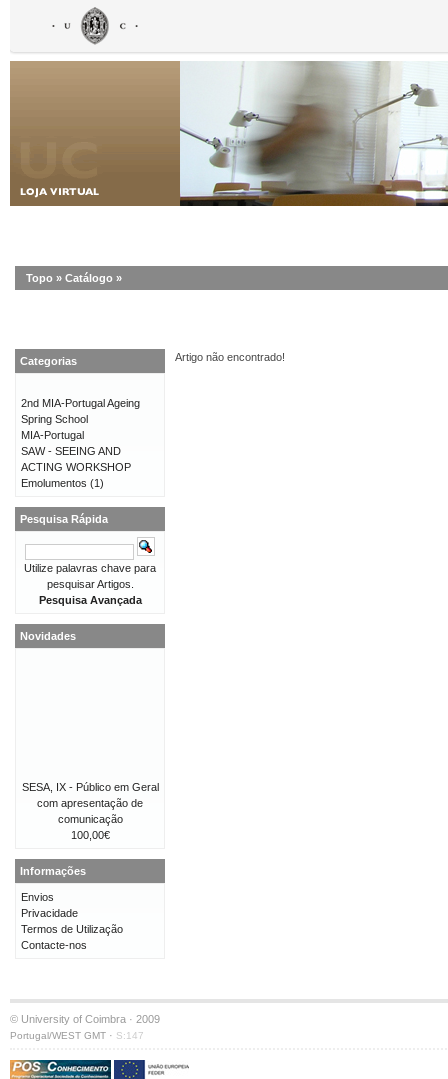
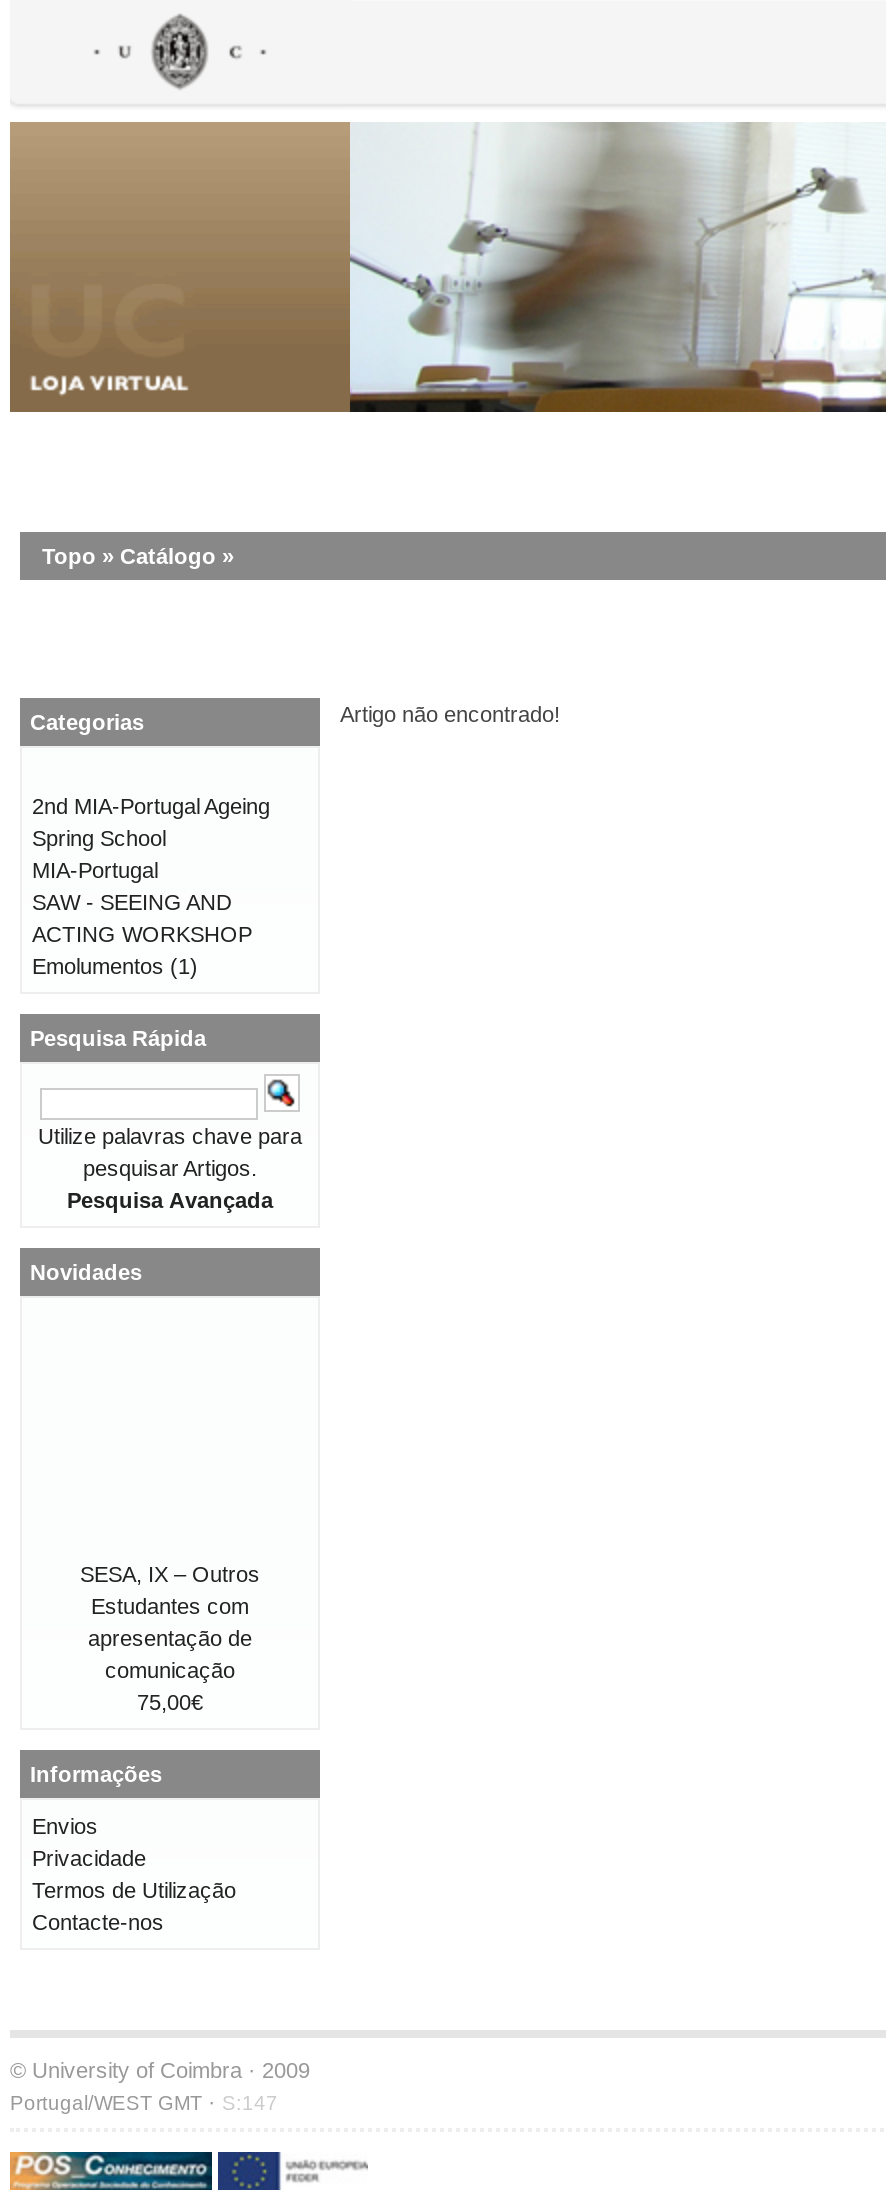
- SESA, IX - Público em Geral
- com apresentação de
+ SESA, IX – Outros
+ Estudantes com
+ apresentação de

- 100,00€
+ 75,00€
